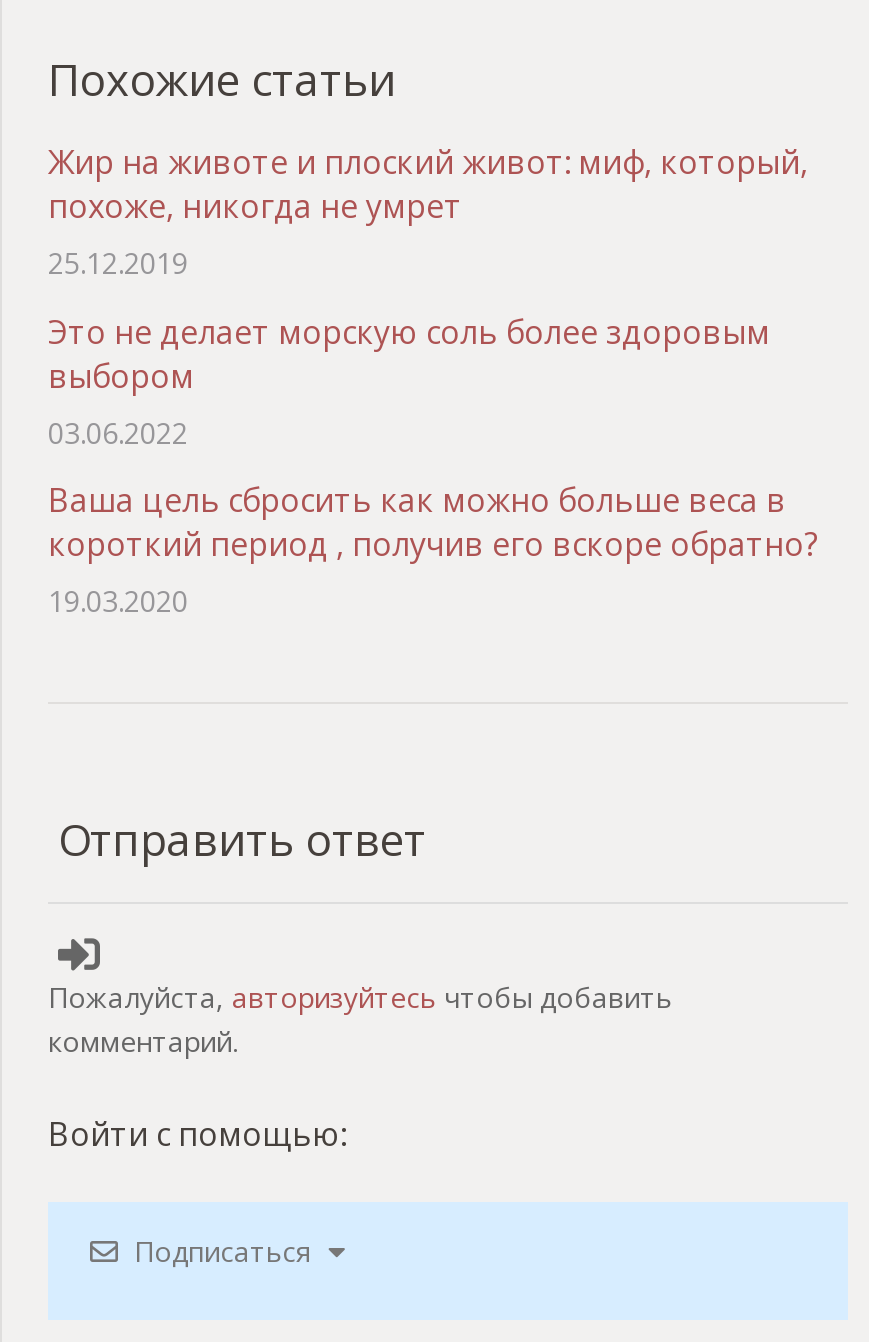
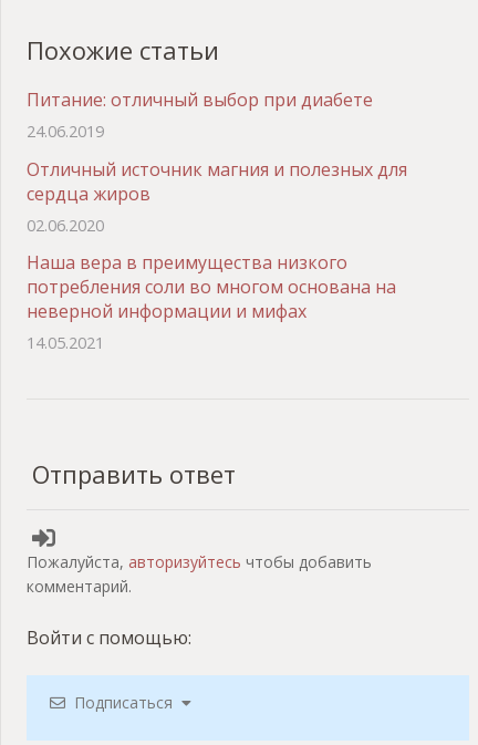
- Жир на животе и плоский живот: миф, который,
- похоже, никогда не умрет
- 25.12.2019
+ Питание: отличный выбор при диабете
+ 24.06.2019

- Это не делает морскую соль более здоровым
- выбором
- 03.06.2022
+ Отличный источник магния и полезных для
+ сердца жиров
+ 02.06.2020

- Ваша цель сбросить как можно больше веса в
- короткий период , получив его вскоре обратно?
- 19.03.2020
+ Наша вера в преимущества низкого
+ потребления соли во многом основана на
+ неверной информации и мифах
+ 14.05.2021
